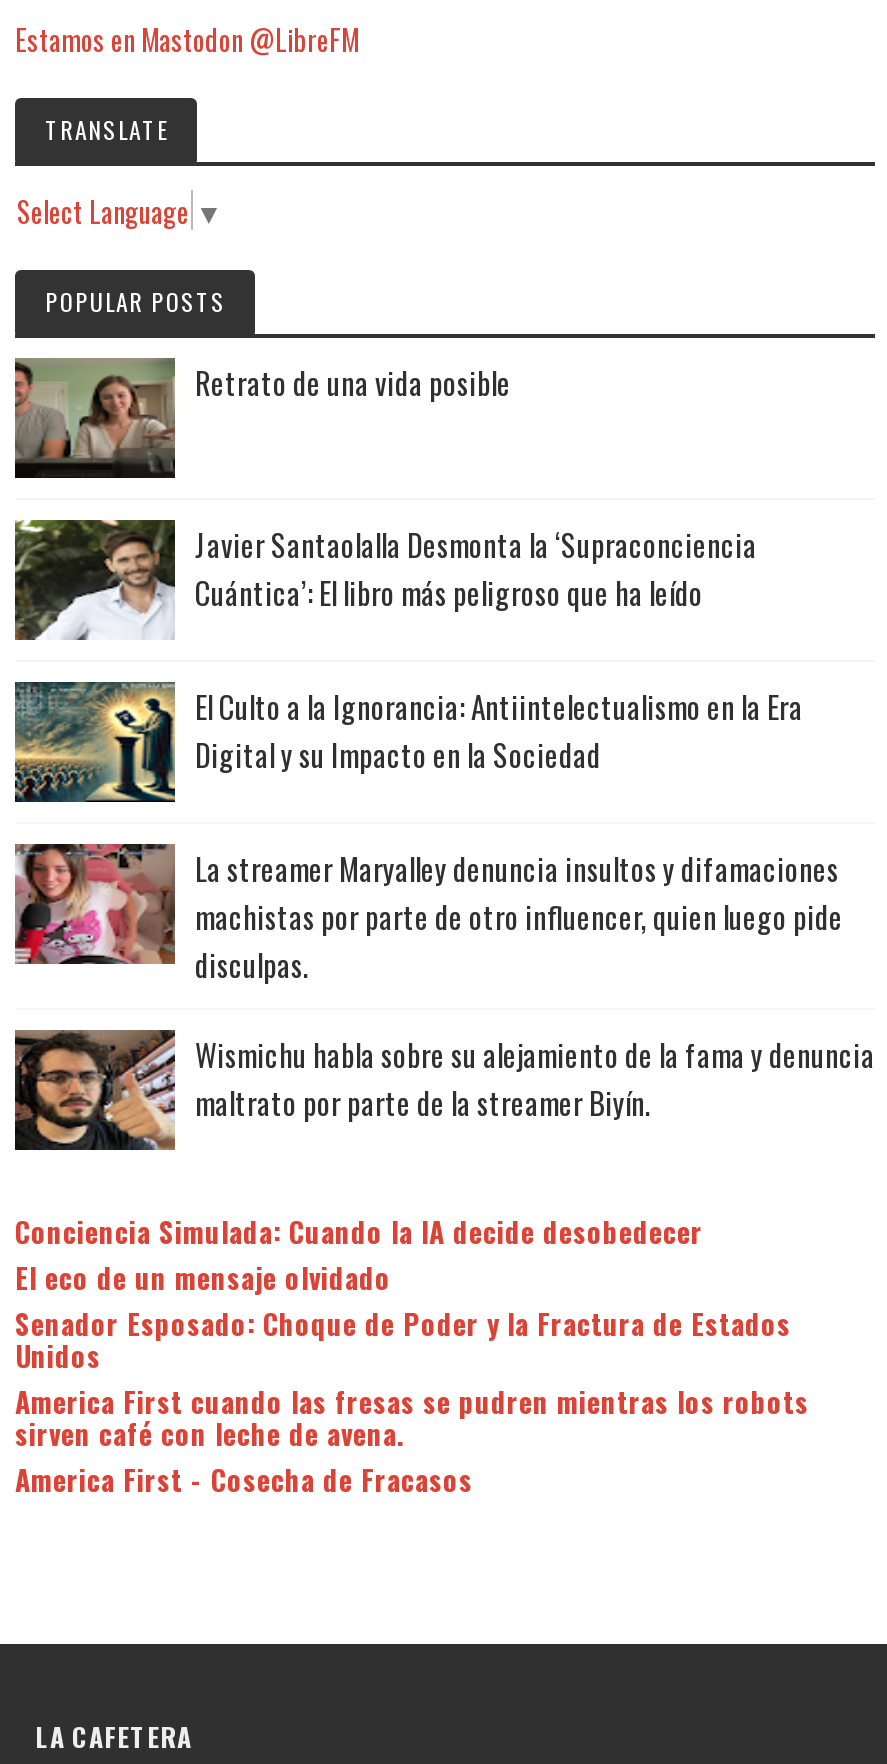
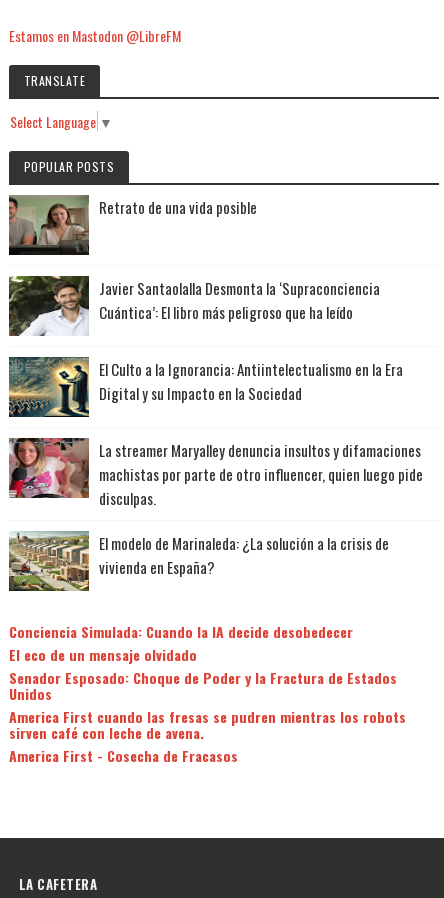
- [image]
- Wismichu habla sobre su alejamiento de la fama y denuncia
- maltrato por parte de la streamer Biyín.
+ [image]
+ El modelo de Marinaleda: ¿La solución a la crisis de
+ vivienda en España?
